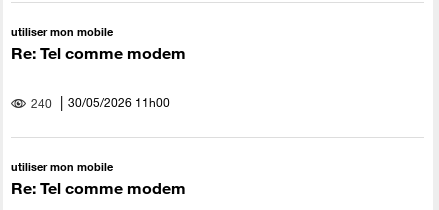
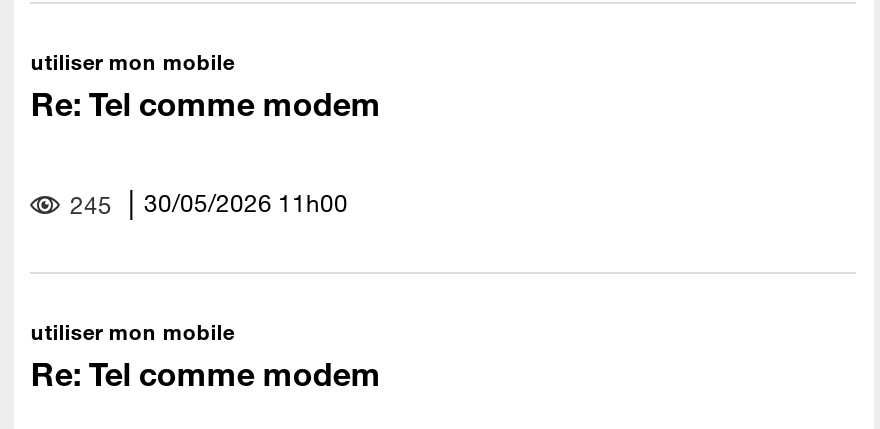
- 240 30/05/2026 11h00
+ 245 30/05/2026 11h00
